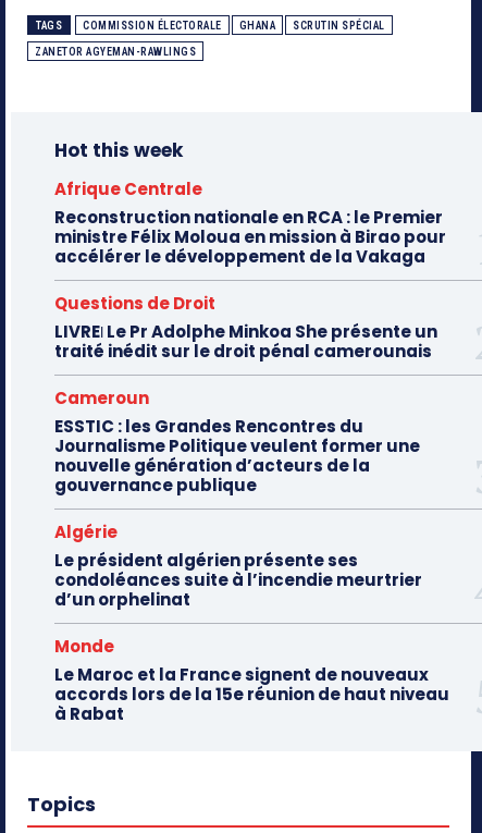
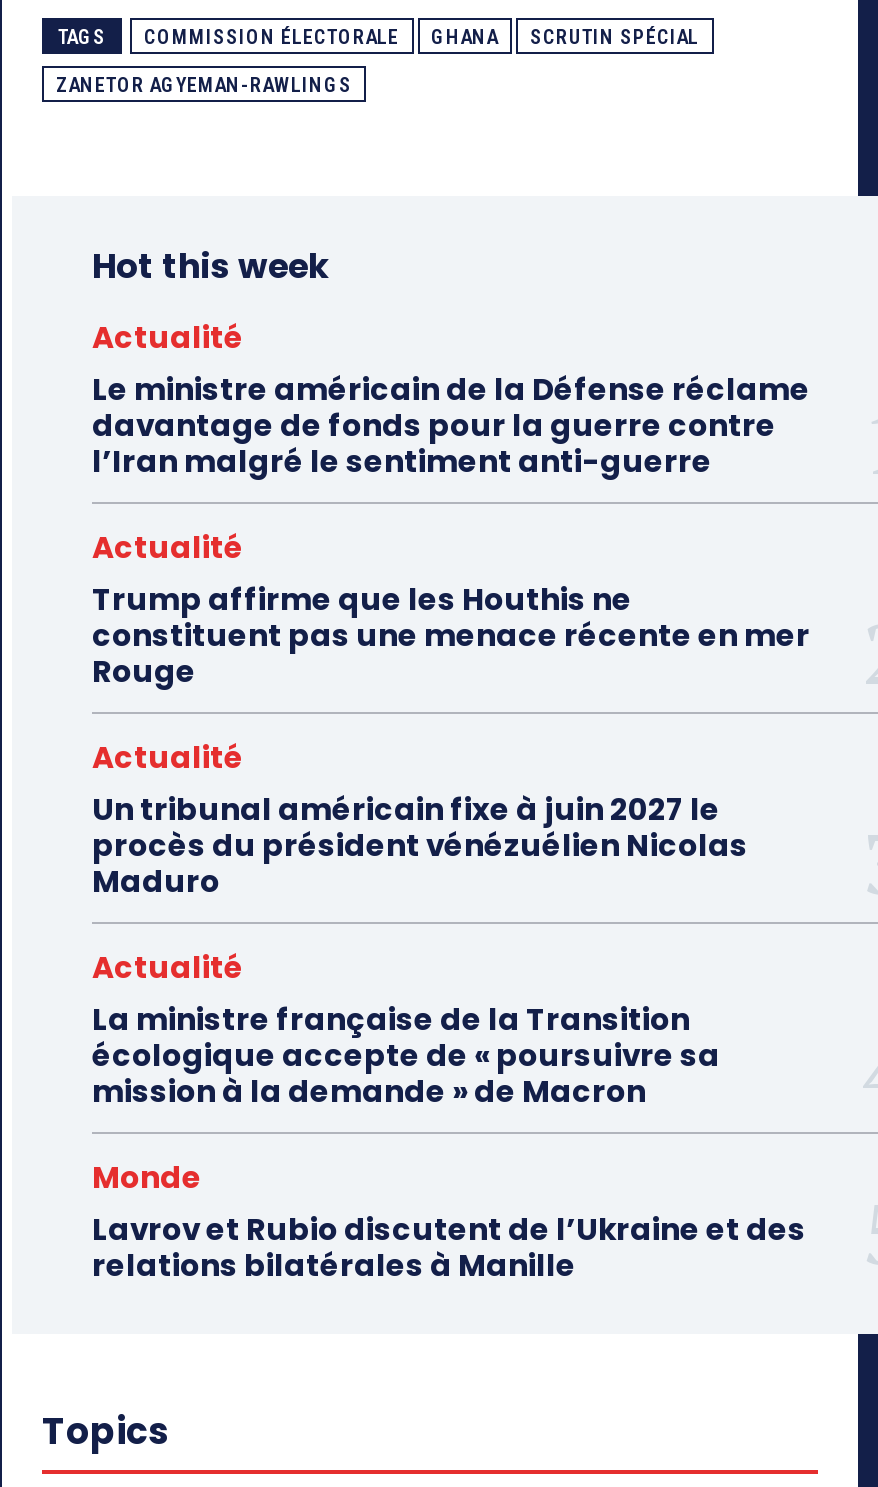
- Afrique Centrale
- Reconstruction nationale en RCA : le Premier
- ministre Félix Moloua en mission à Birao pour
- accélérer le développement de la Vakaga
+ Actualité
+ Le ministre américain de la Défense réclame
+ davantage de fonds pour la guerre contre
+ l’Iran malgré le sentiment anti-guerre

- Questions de Droit
- LIVREǀ Le Pr Adolphe Minkoa She présente un
- traité inédit sur le droit pénal camerounais
+ Actualité
+ Trump affirme que les Houthis ne
+ constituent pas une menace récente en mer
+ Rouge

- Cameroun
- ESSTIC : les Grandes Rencontres du
- Journalisme Politique veulent former une
- nouvelle génération d’acteurs de la
- gouvernance publique
+ Actualité
+ Un tribunal américain fixe à juin 2027 le
+ procès du président vénézuélien Nicolas
+ Maduro

- Algérie
- Le président algérien présente ses
- condoléances suite à l’incendie meurtrier
- d’un orphelinat
+ Actualité
+ La ministre française de la Transition
+ écologique accepte de « poursuivre sa
+ mission à la demande » de Macron

- Le Maroc et la France signent de nouveaux
- accords lors de la 15e réunion de haut niveau
- à Rabat
+ Lavrov et Rubio discutent de l’Ukraine et des
+ relations bilatérales à Manille
